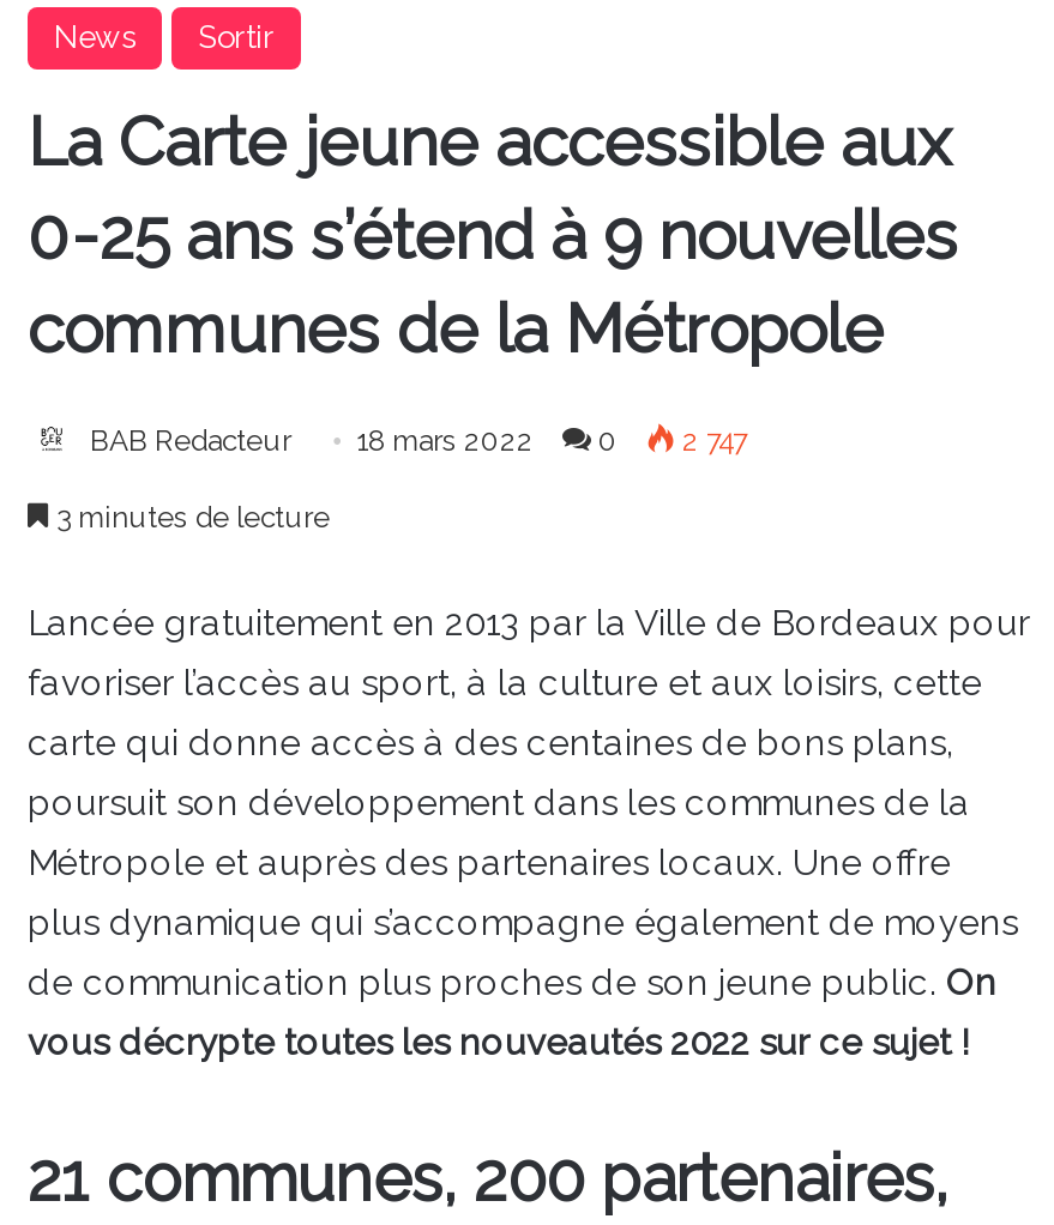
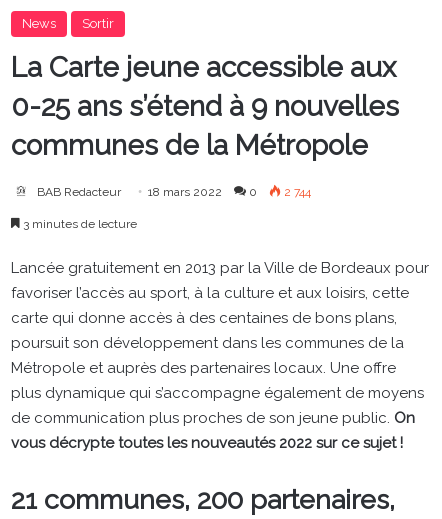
- 2 747
+ 2 744
